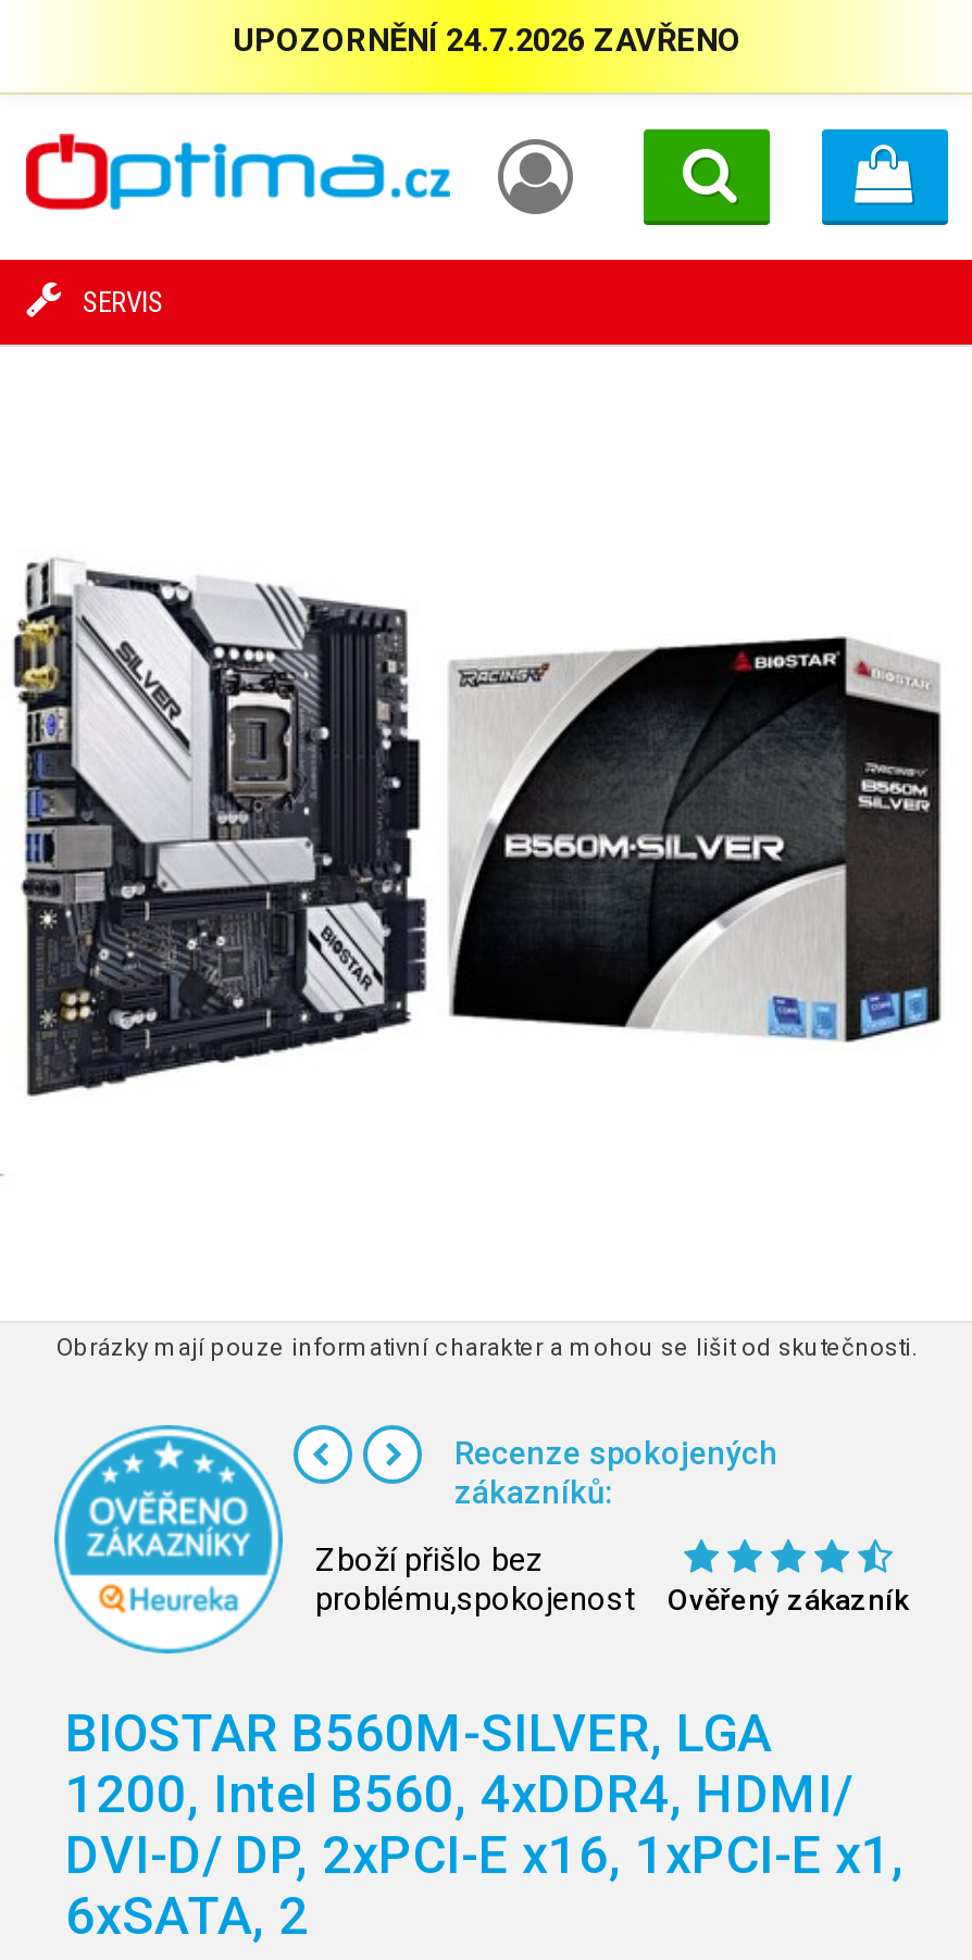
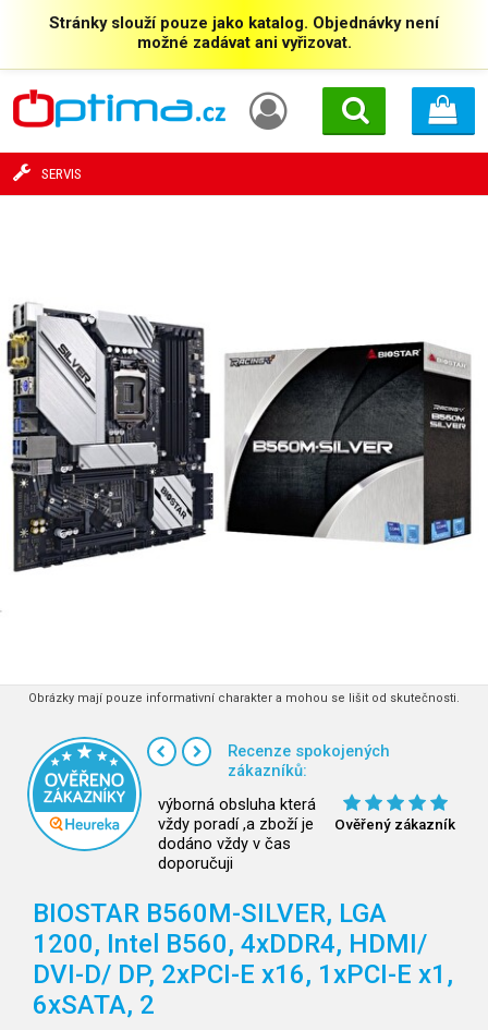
- UPOZORNĚNÍ 24.7.2026 ZAVŘENO
+ Stránky slouží pouze jako katalog. Objednávky není
+ možné zadávat ani vyřizovat.

- Zboží přišlo bez
- problému,spokojenost
+ výborná obsluha která
+ vždy poradí ,a zboží je
+ dodáno vždy v čas
+ doporučuji
